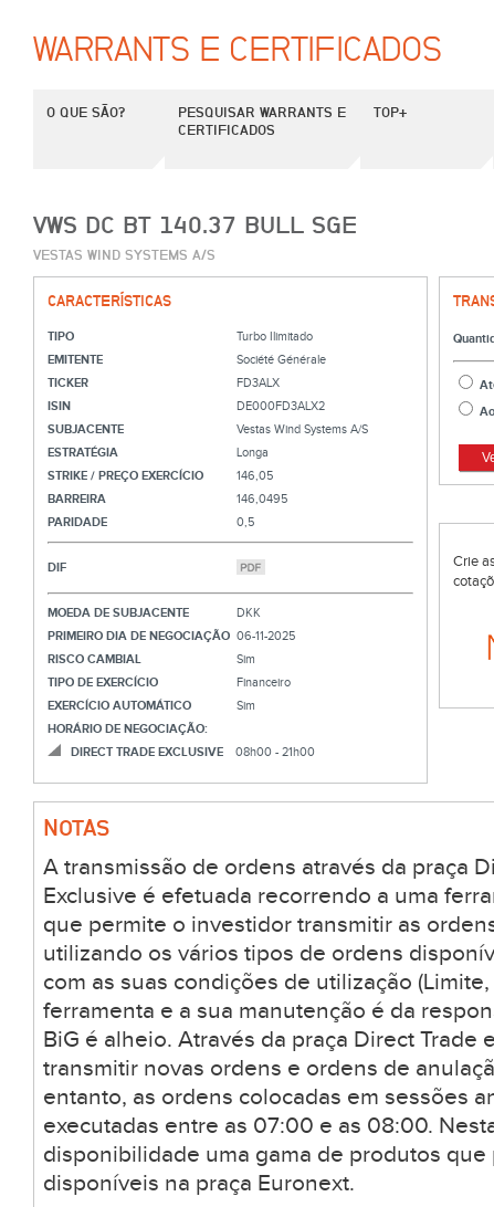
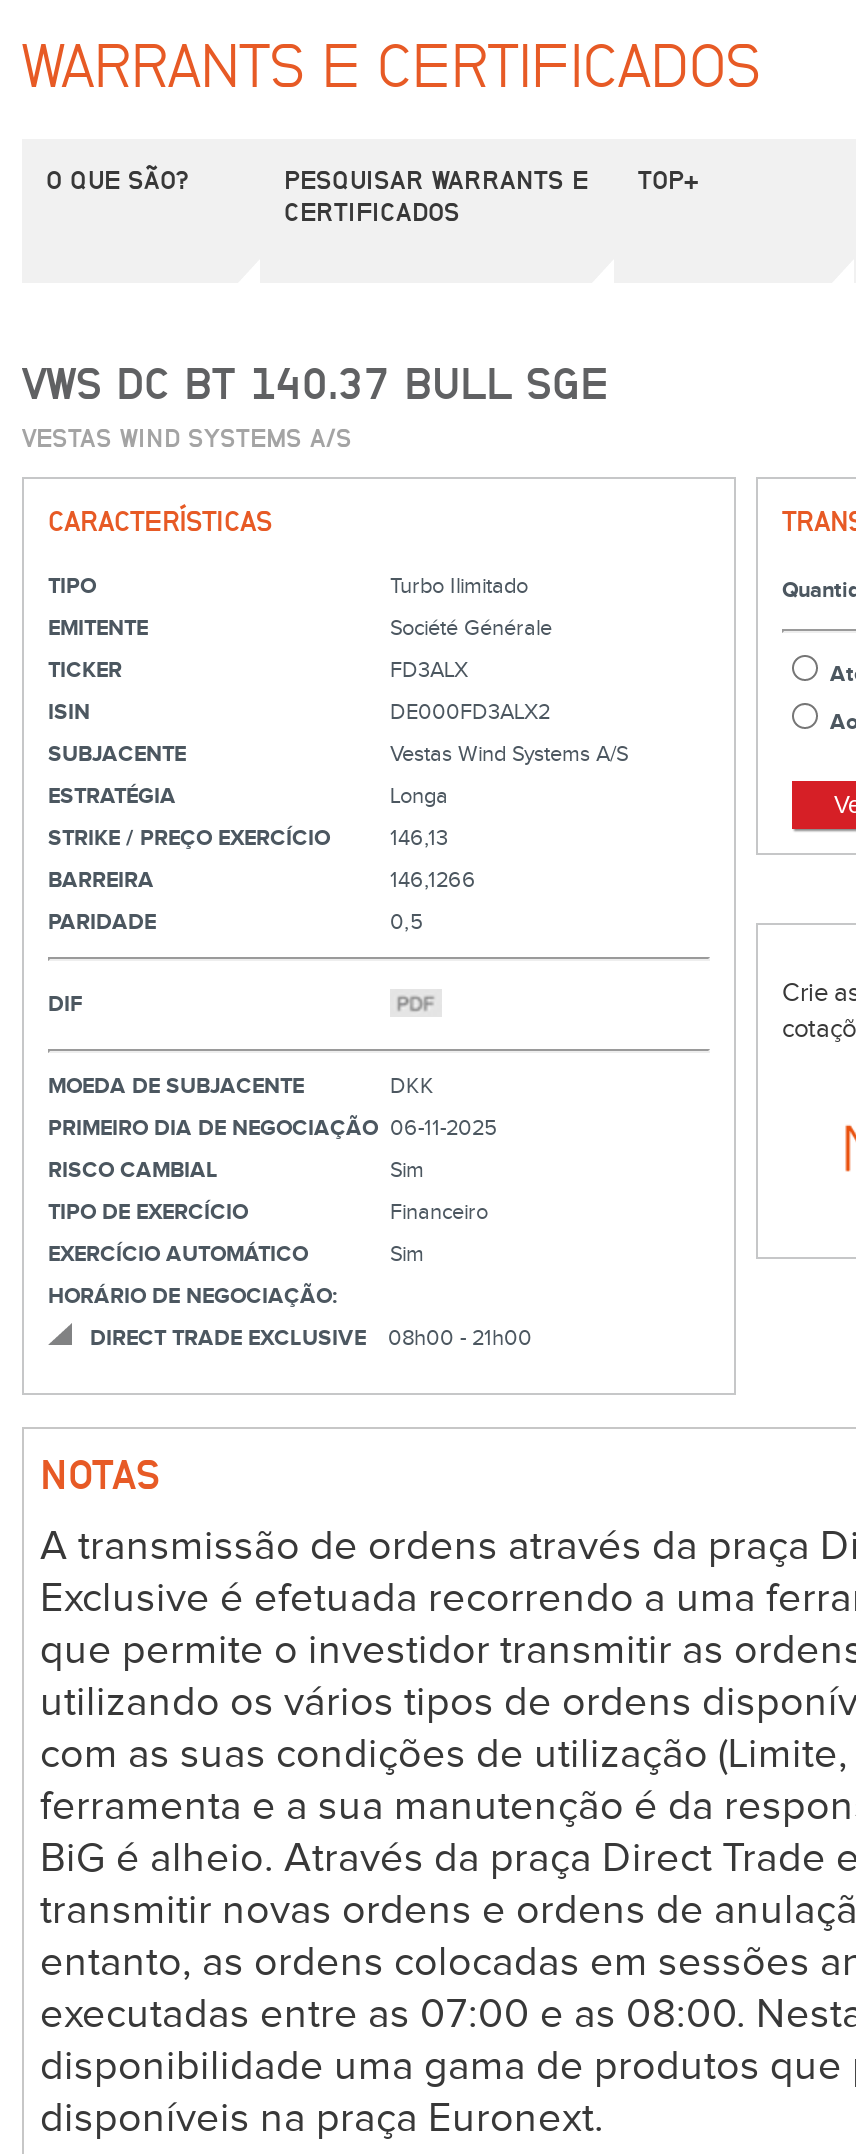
- 146,05
+ 146,13

- 146,0495
+ 146,1266
